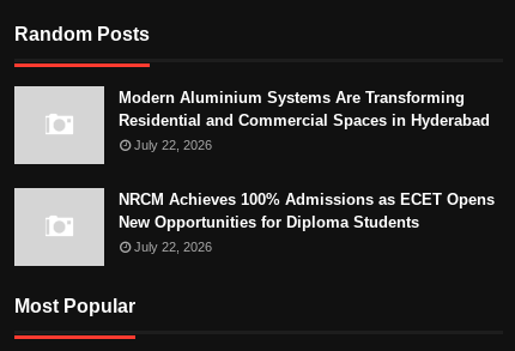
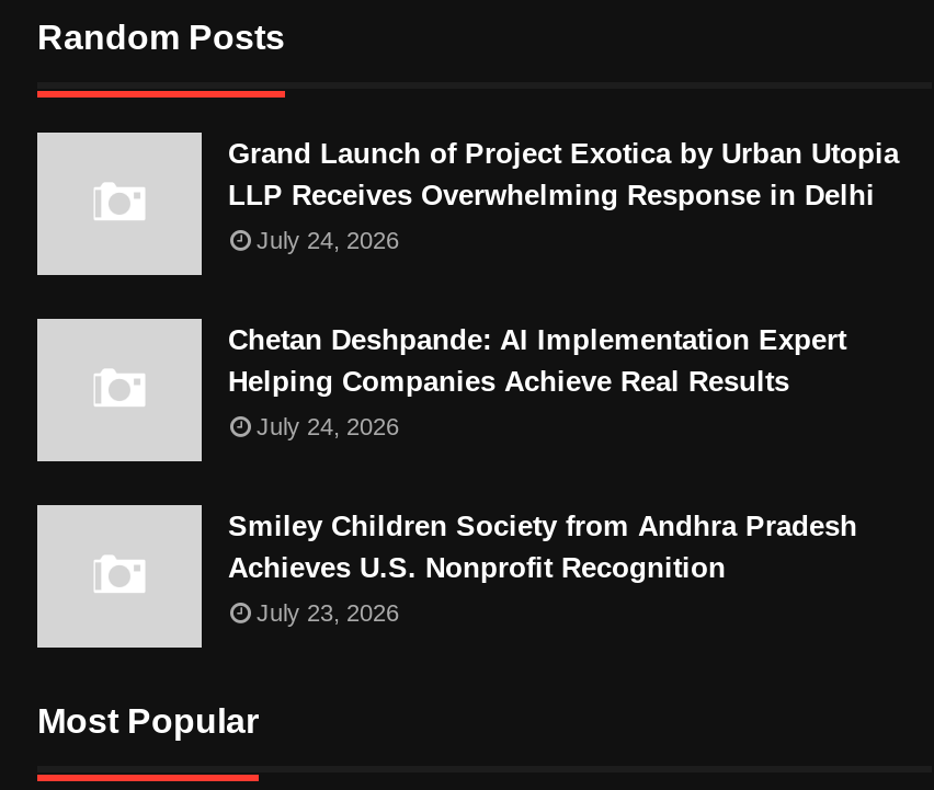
- Modern Aluminium Systems Are Transforming
- Residential and Commercial Spaces in Hyderabad
- July 22, 2026
- NRCM Achieves 100% Admissions as ECET Opens
- New Opportunities for Diploma Students
- July 22, 2026
+ Grand Launch of Project Exotica by Urban Utopia
+ LLP Receives Overwhelming Response in Delhi
+ July 24, 2026
+ Chetan Deshpande: AI Implementation Expert
+ Helping Companies Achieve Real Results
+ July 24, 2026
+ Smiley Children Society from Andhra Pradesh
+ Achieves U.S. Nonprofit Recognition
+ July 23, 2026
